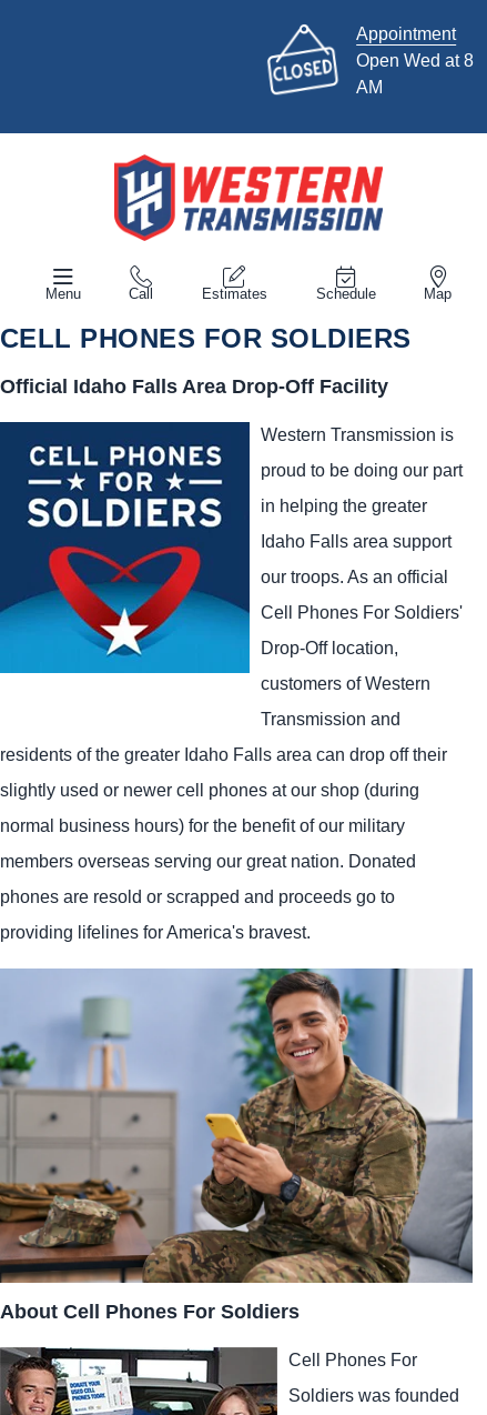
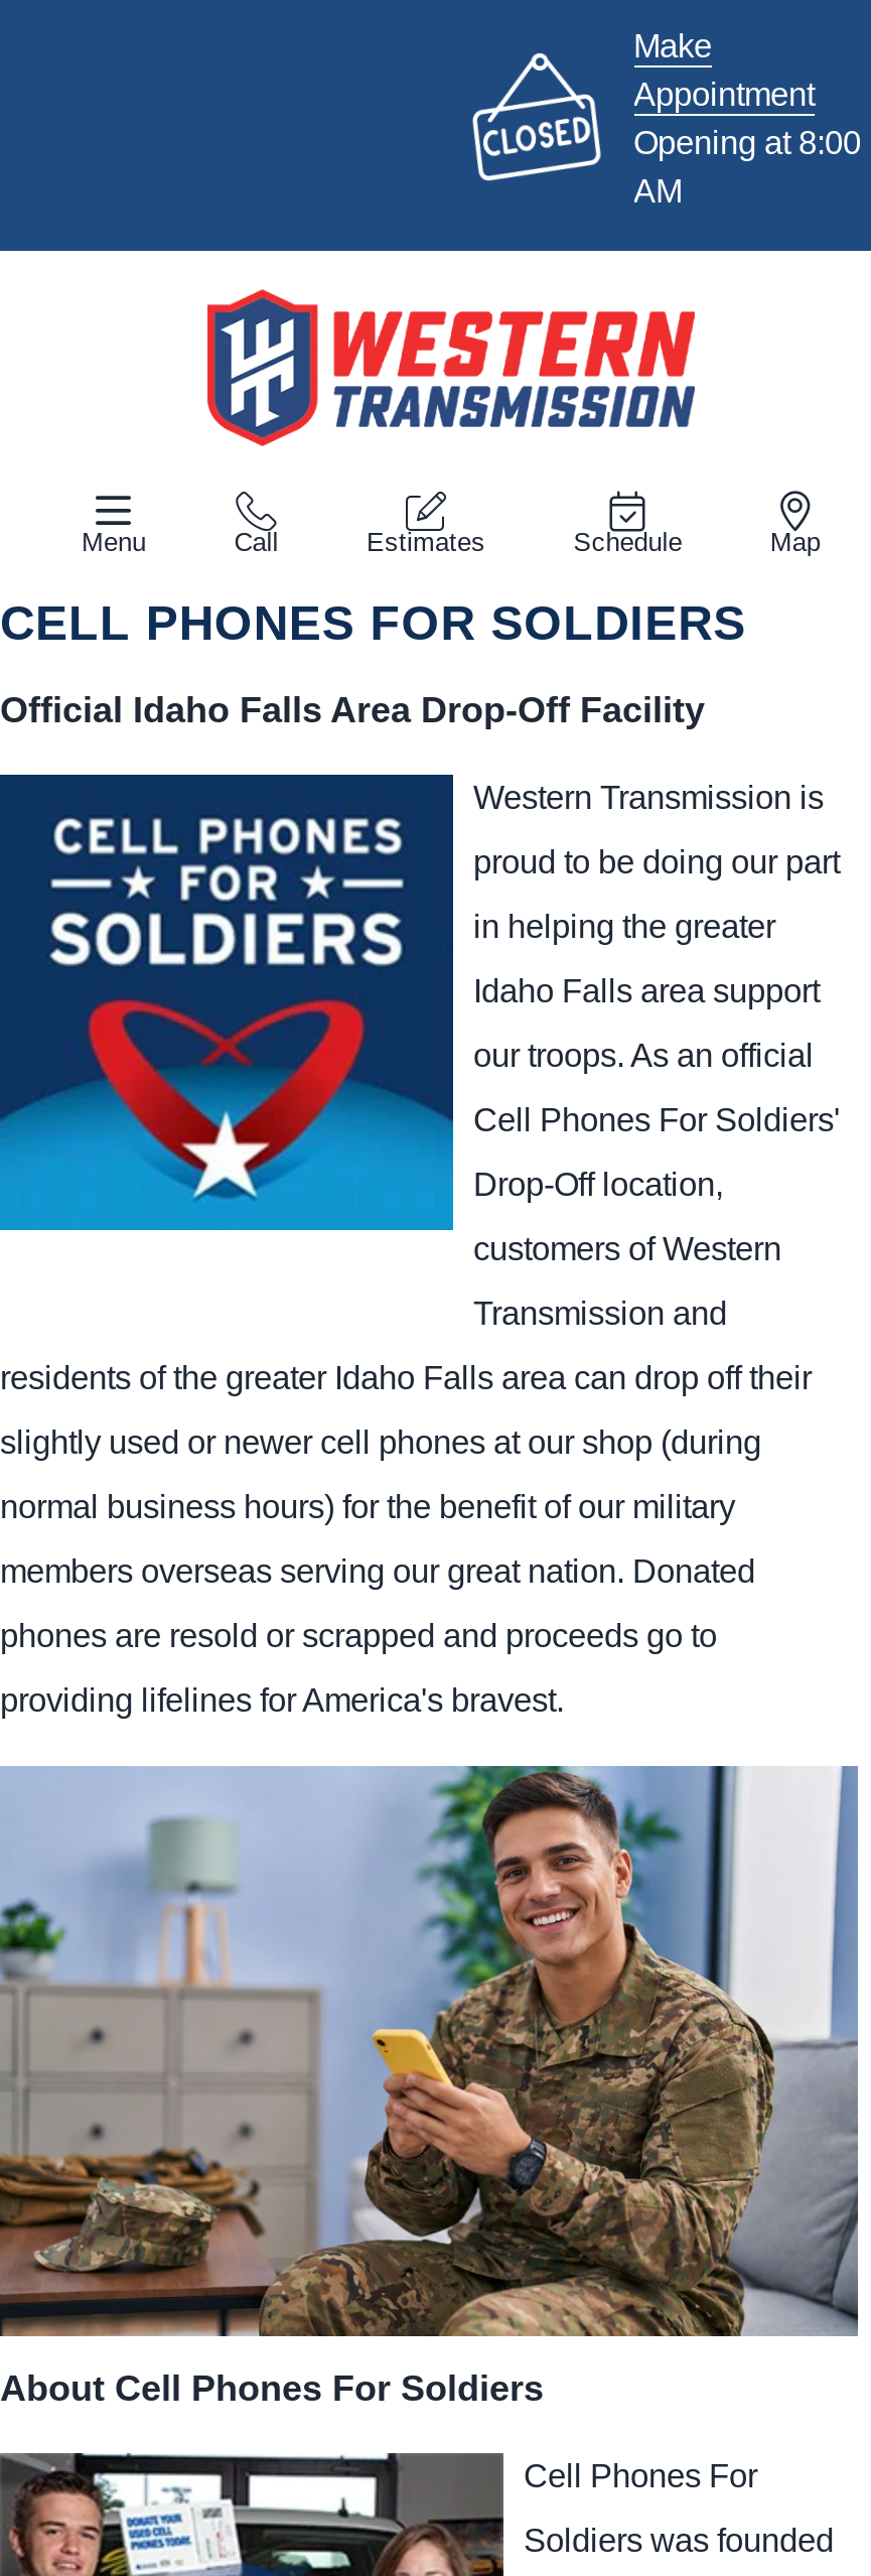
+ Make

- [image]
- Open Wed at 8
+ [image]
+ Opening at 8:00
